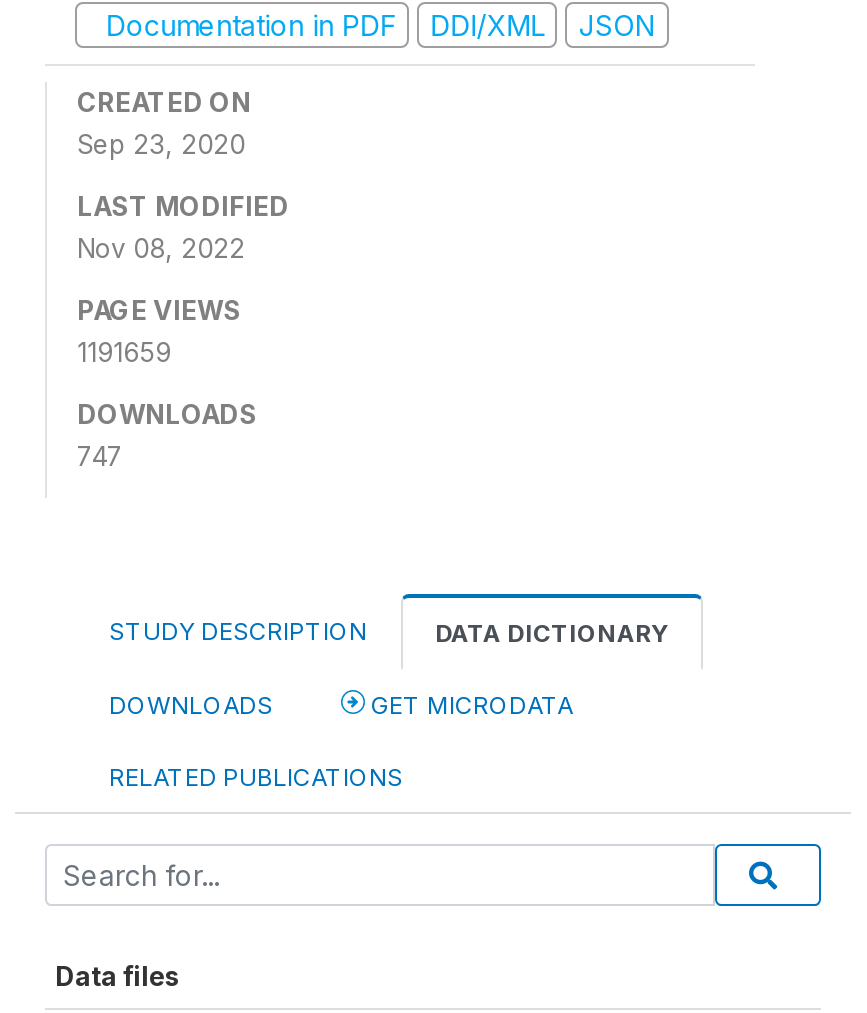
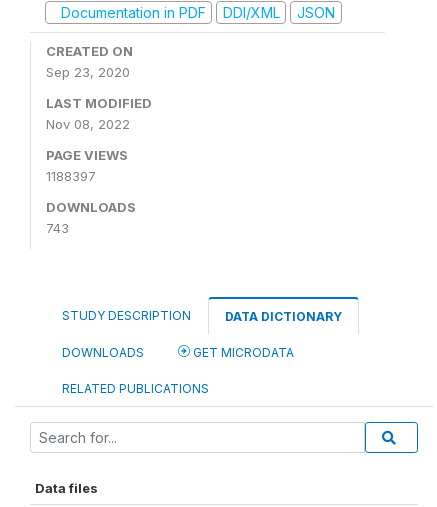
- 1191659
+ 1188397

- 747
+ 743
